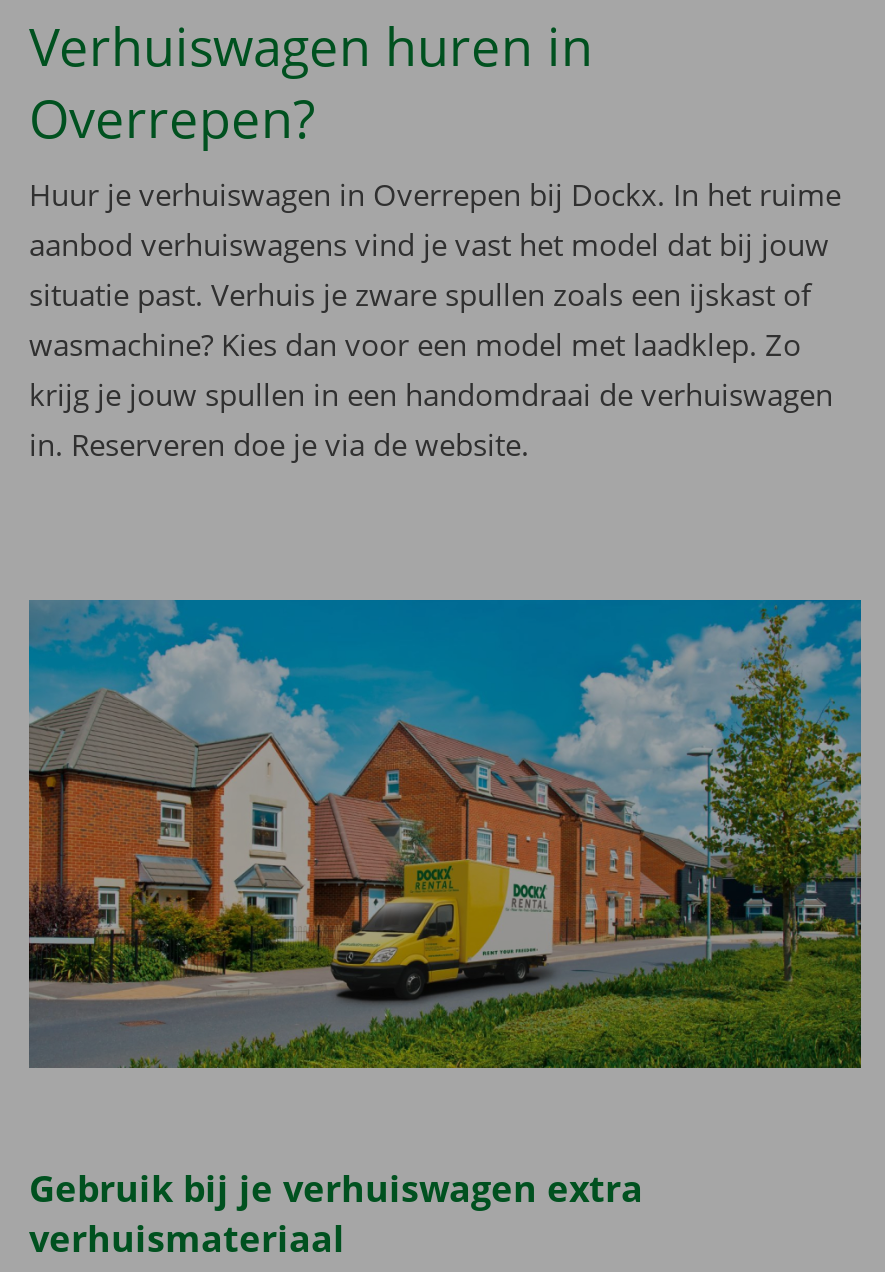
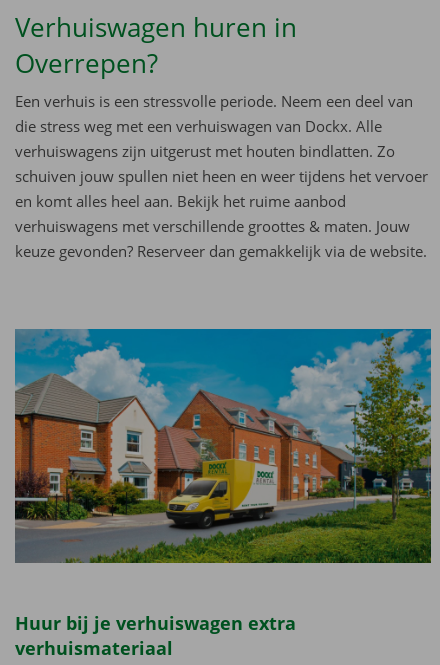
- Huur je verhuiswagen in Overrepen bij Dockx. In het ruime
- aanbod verhuiswagens vind je vast het model dat bij jouw
- situatie past. Verhuis je zware spullen zoals een ijskast of
- wasmachine? Kies dan voor een model met laadklep. Zo
- krijg je jouw spullen in een handomdraai de verhuiswagen
- in. Reserveren doe je via de website.
+ Een verhuis is een stressvolle periode. Neem een deel van
+ die stress weg met een verhuiswagen van Dockx. Alle
+ verhuiswagens zijn uitgerust met houten bindlatten. Zo
+ schuiven jouw spullen niet heen en weer tijdens het vervoer
+ en komt alles heel aan. Bekijk het ruime aanbod
+ verhuiswagens met verschillende groottes & maten. Jouw
+ keuze gevonden? Reserveer dan gemakkelijk via de website.

- Gebruik bij je verhuiswagen extra
+ Huur bij je verhuiswagen extra
